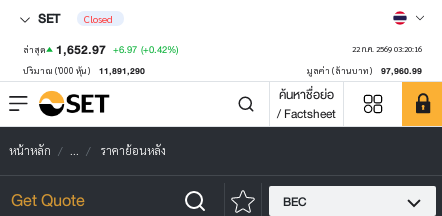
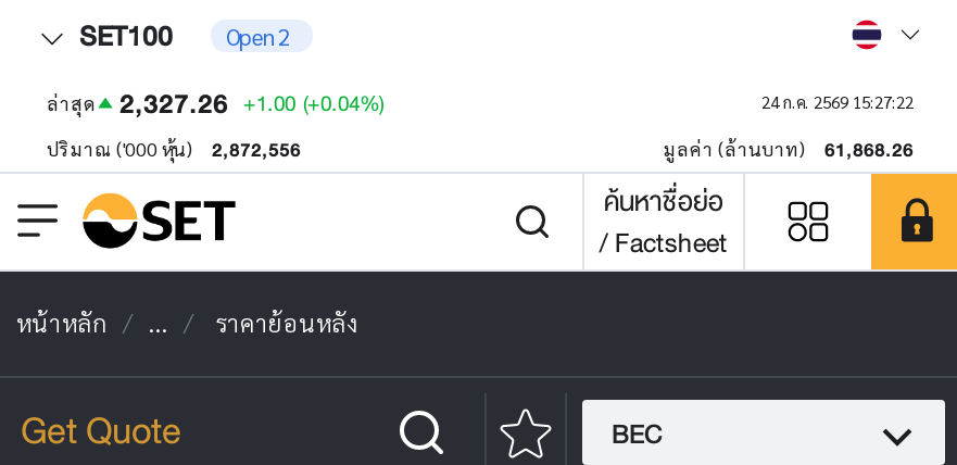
- SET
- Closed
+ SET100
+ Open2

- ล่าสุด 1,652.97 +6.97 (+0.42%)
+ ล่าสุด 2,327.26 +1.00 (+0.04%)

- 22 ก.ค. 2569 03:20:16
+ 24 ก.ค. 2569 15:27:22

- ปริมาณ ('000 หุ้น) 11,891,290
+ ปริมาณ ('000 หุ้น) 2,872,556

- มูลค่า (ล้านบาท) 97,960.99
+ มูลค่า (ล้านบาท) 61,868.26
